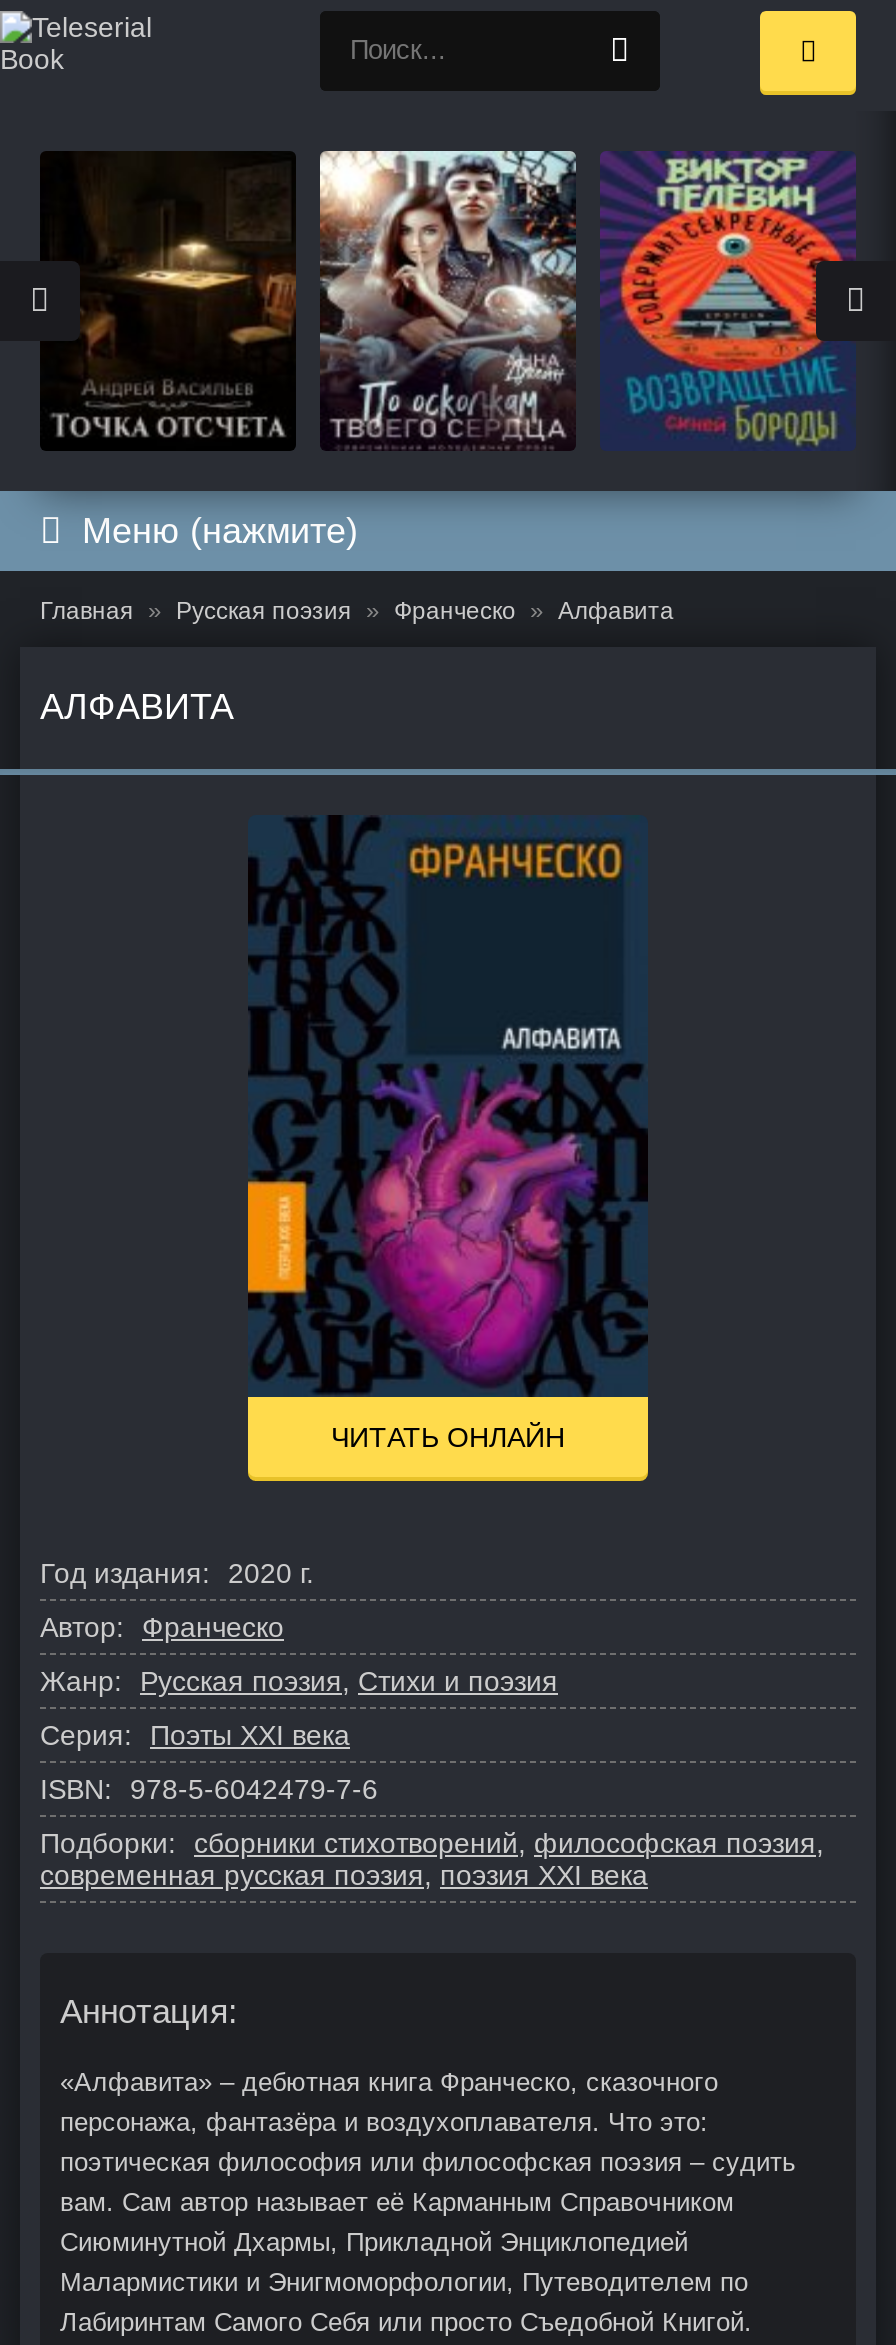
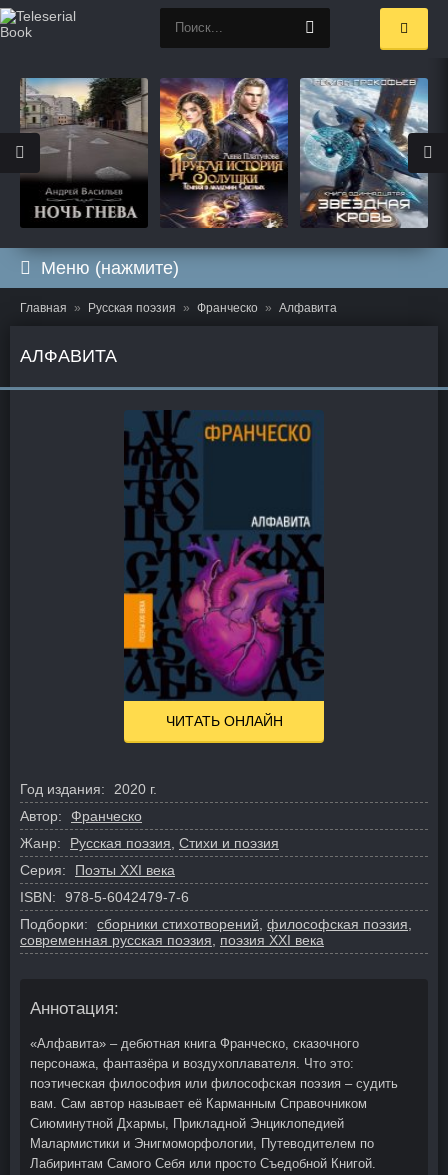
- [image]
+ [image]

- [image]
+ [image]

- [image]
+ [image]
